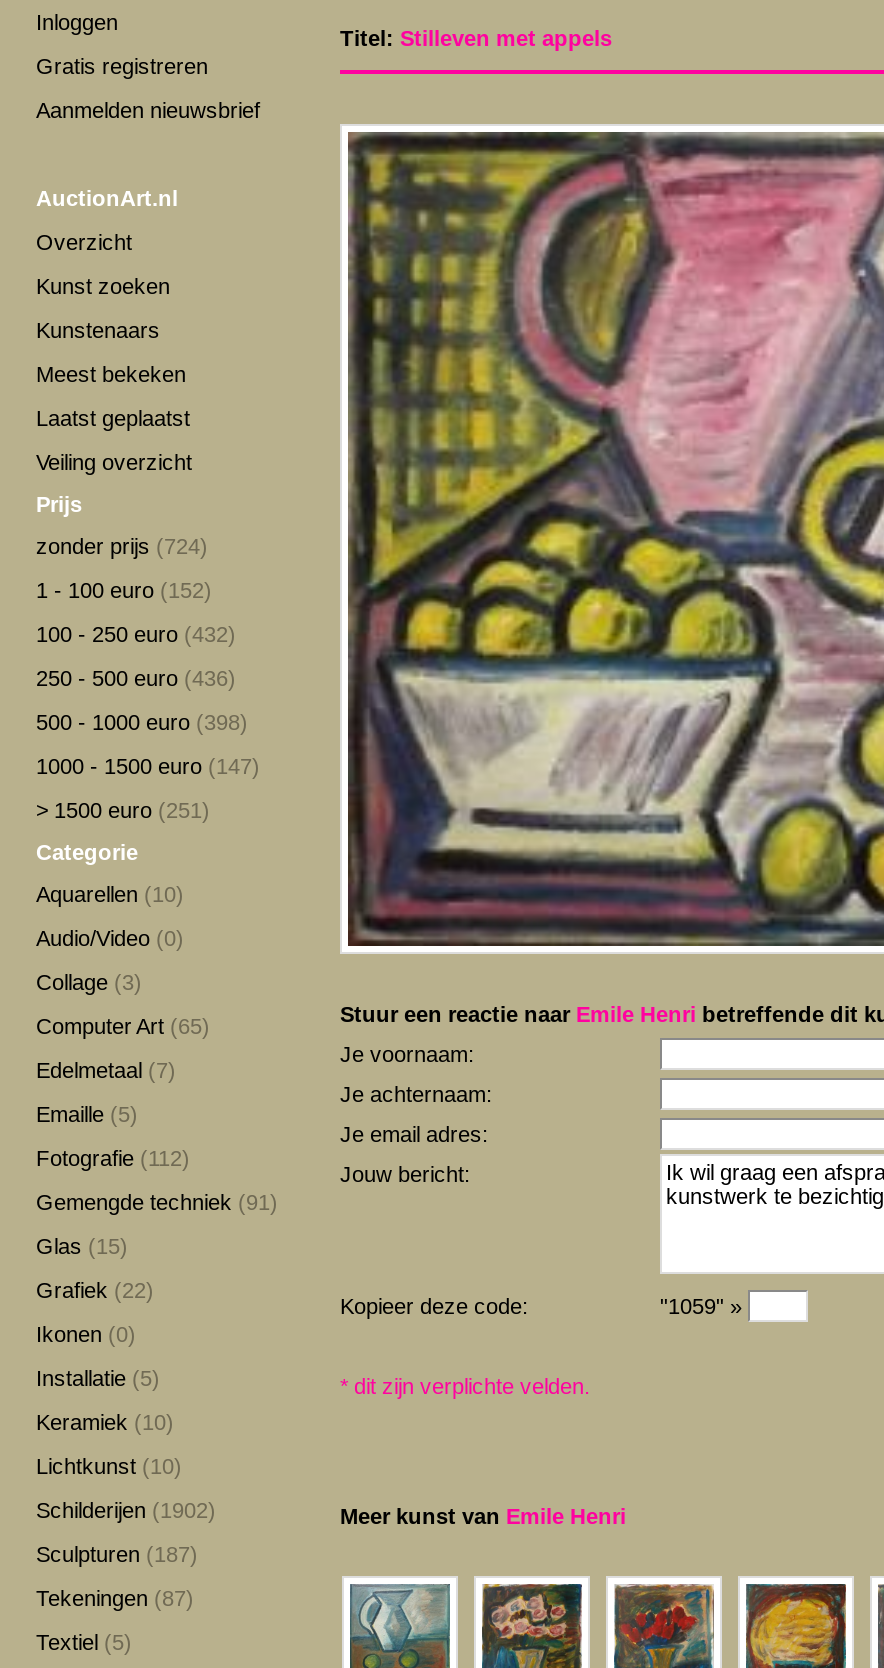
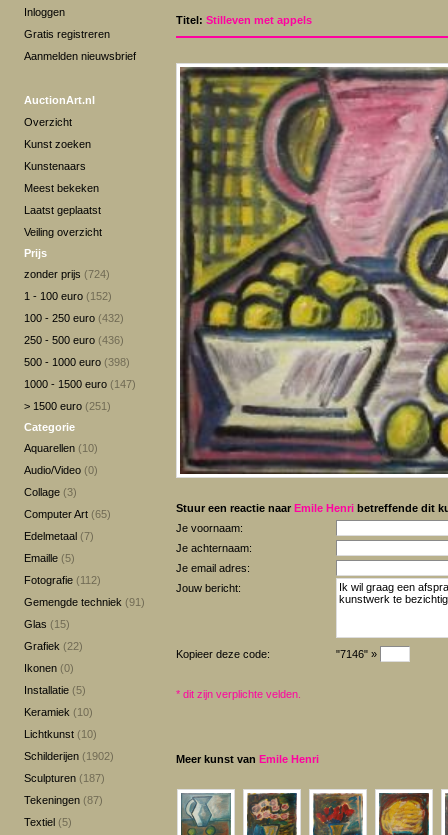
- "1059" »
+ "7146" »
